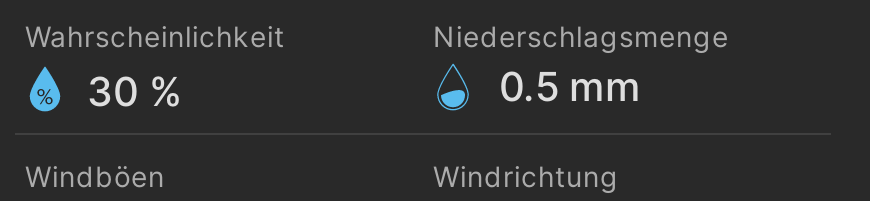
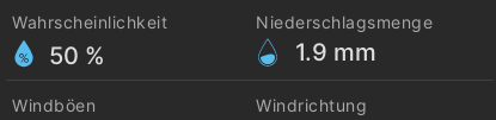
- 30 %
+ 50 %

- 0.5 mm
+ 1.9 mm
